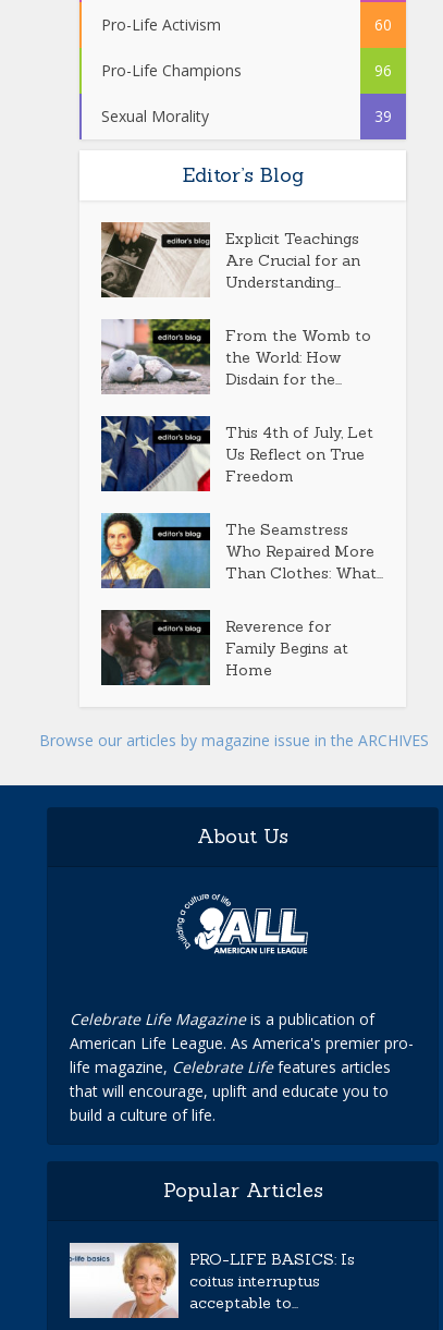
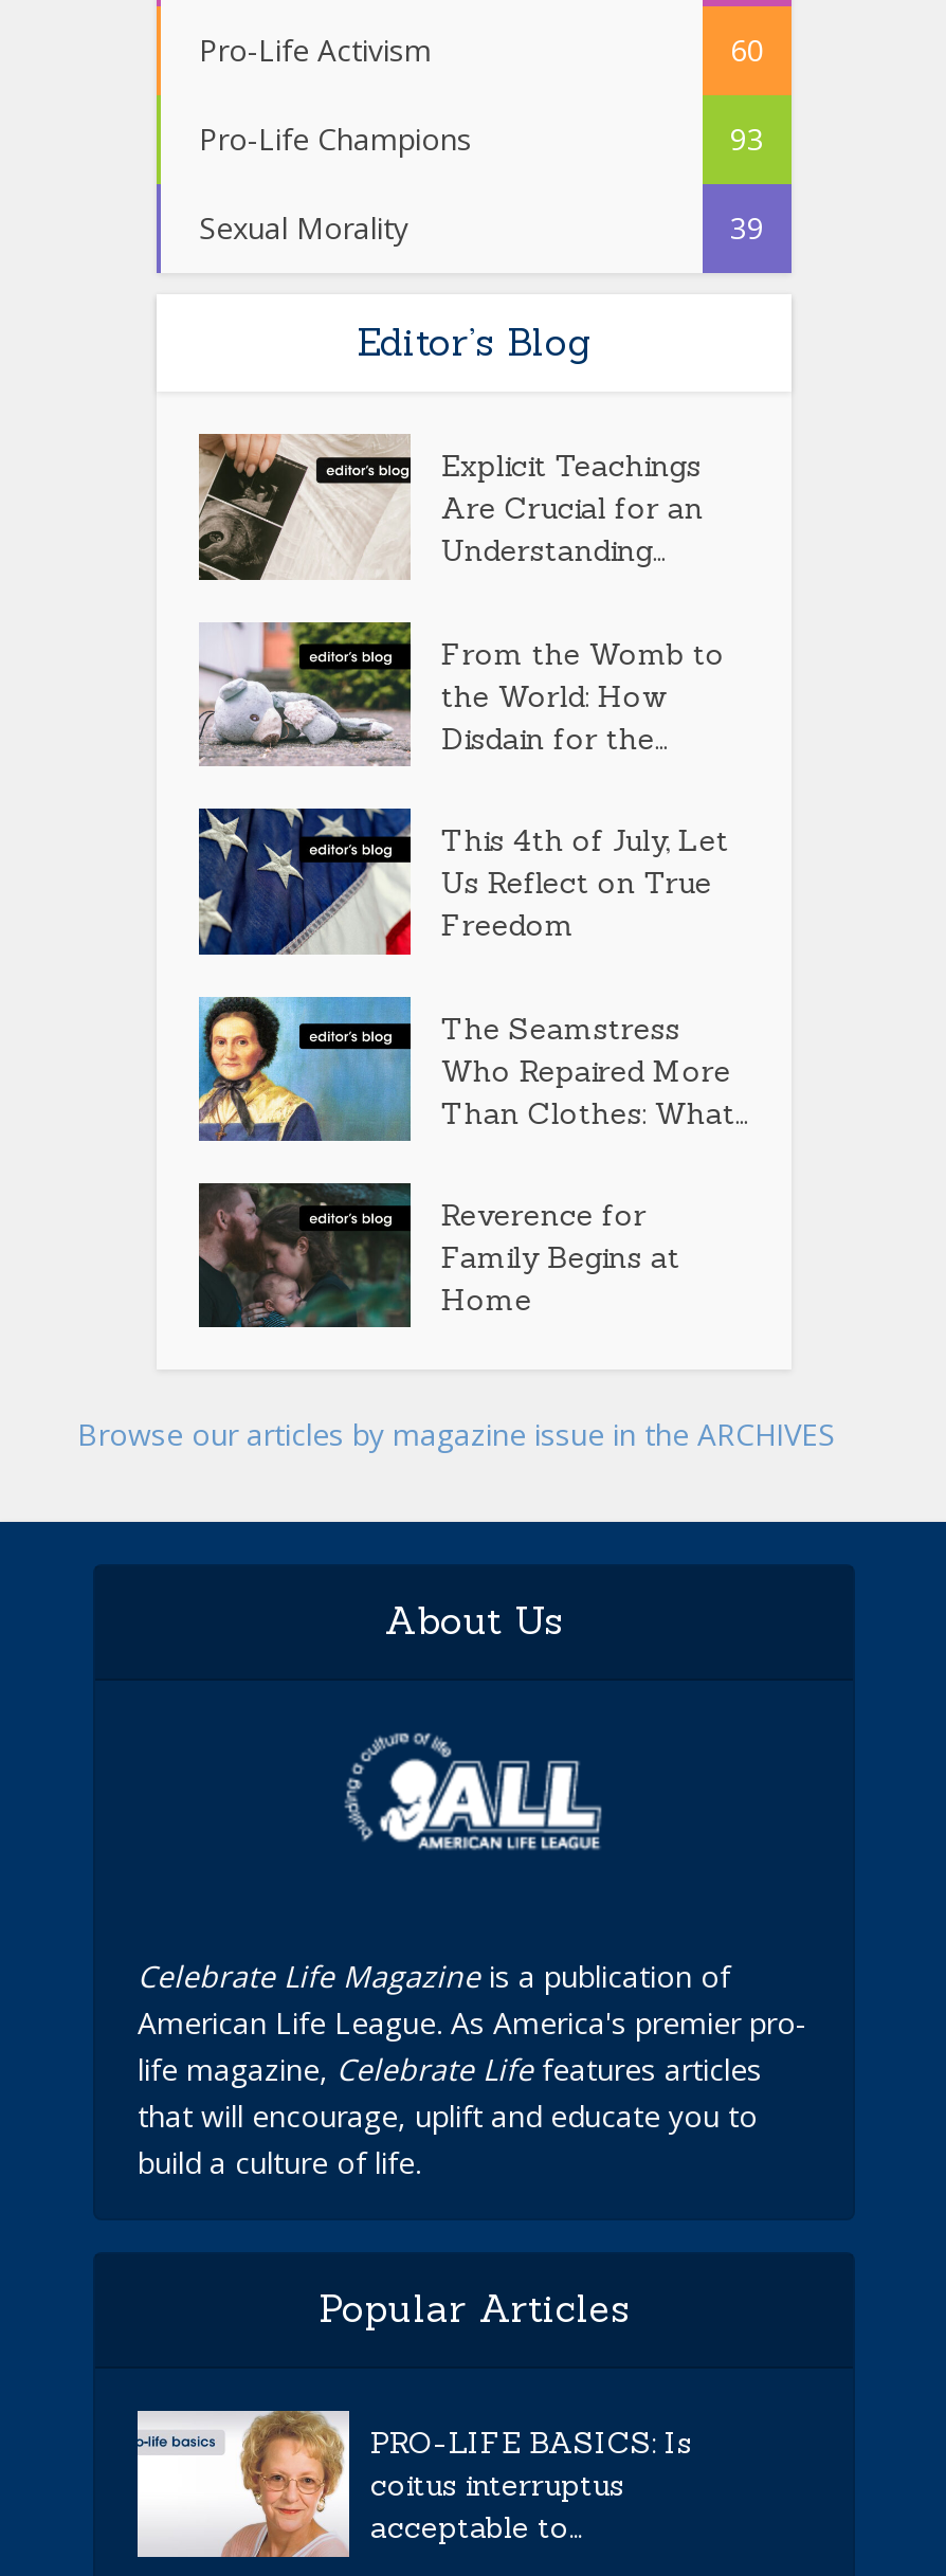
- 96
+ 93
